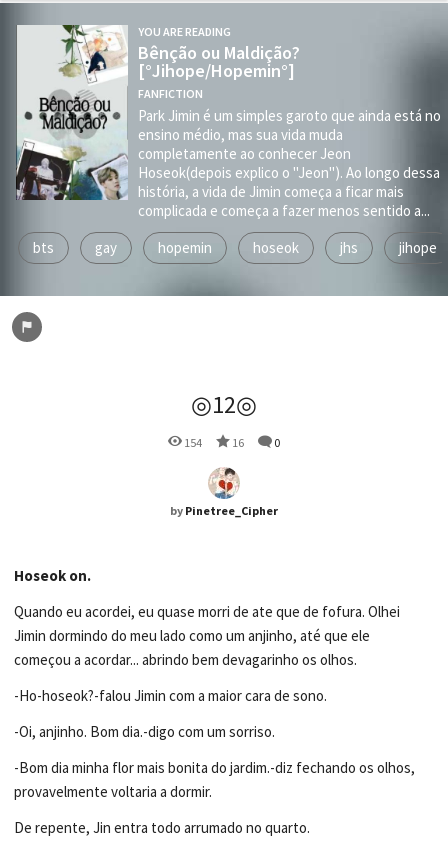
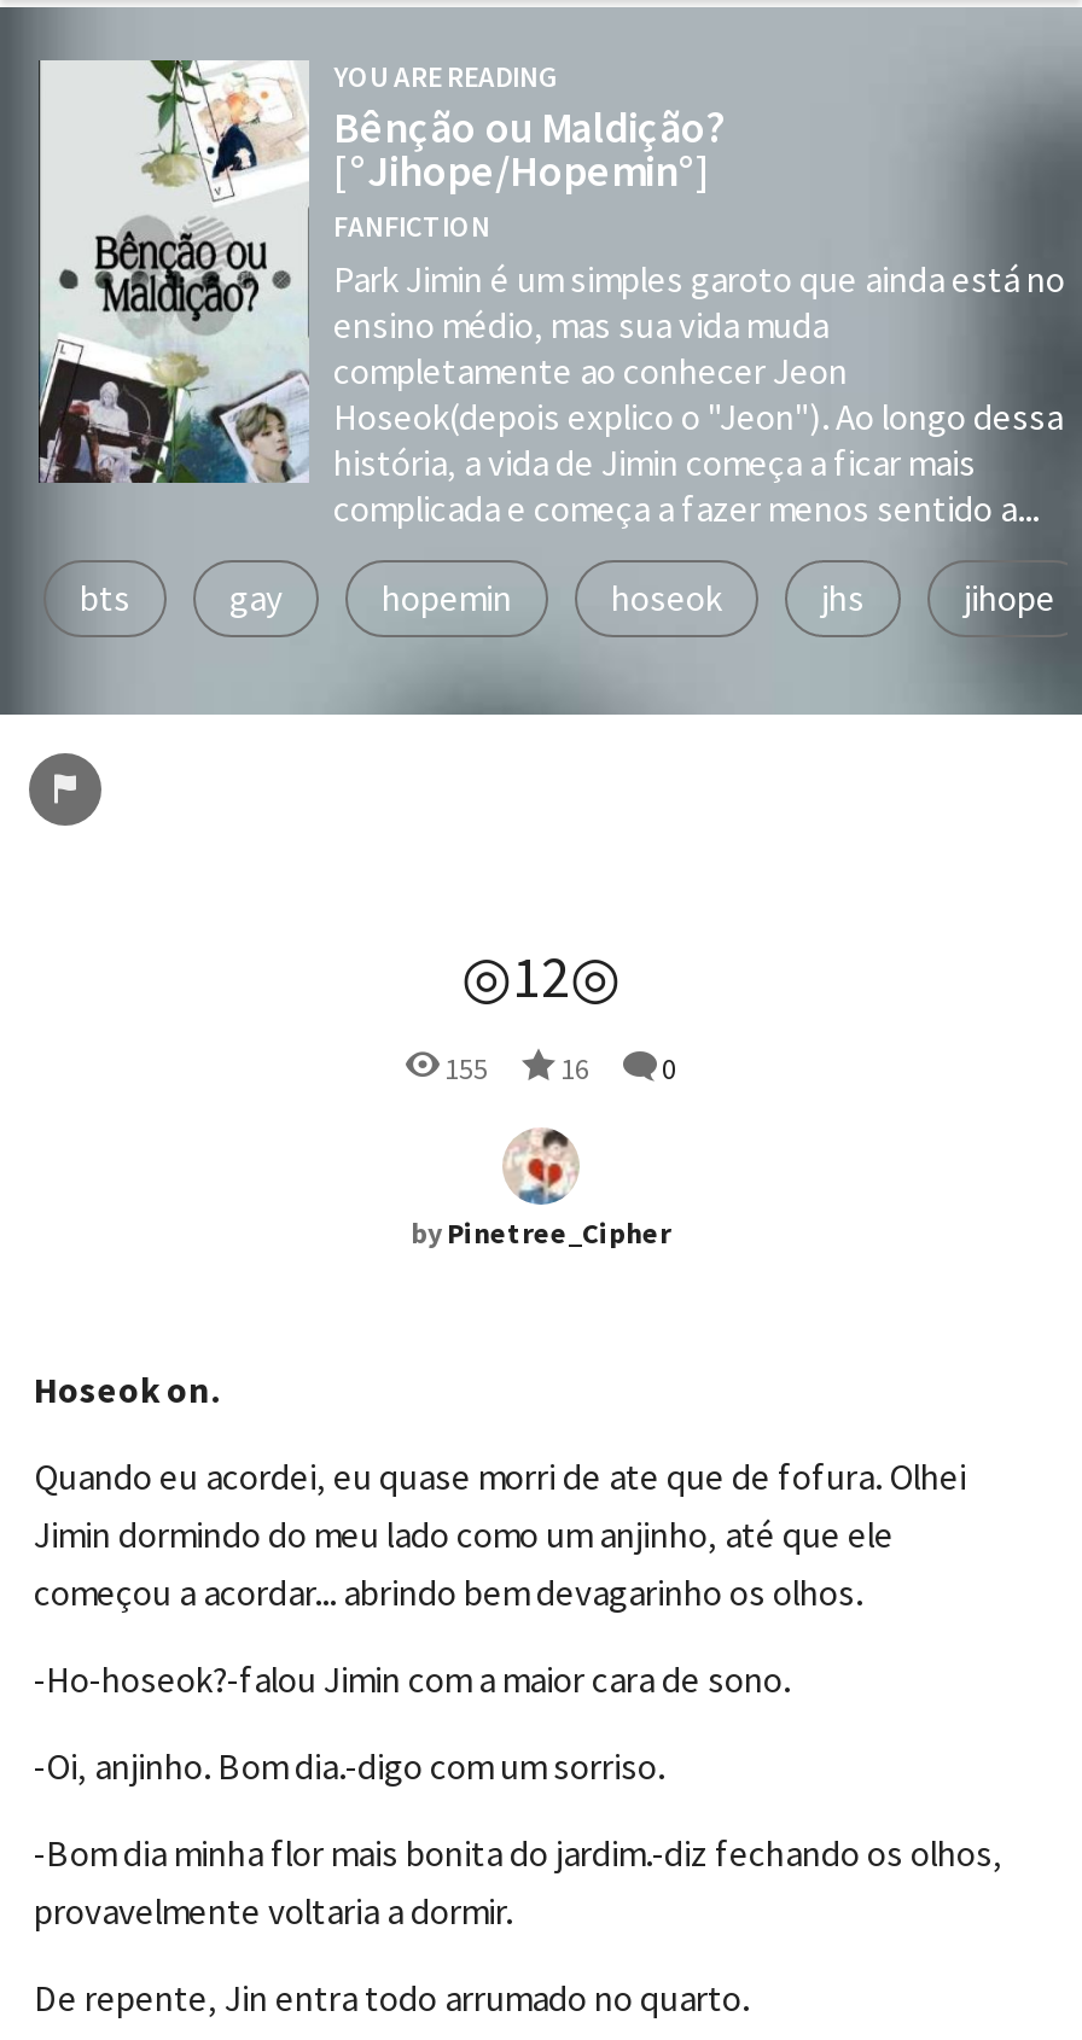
- 154 16 0
+ 155 16 0
